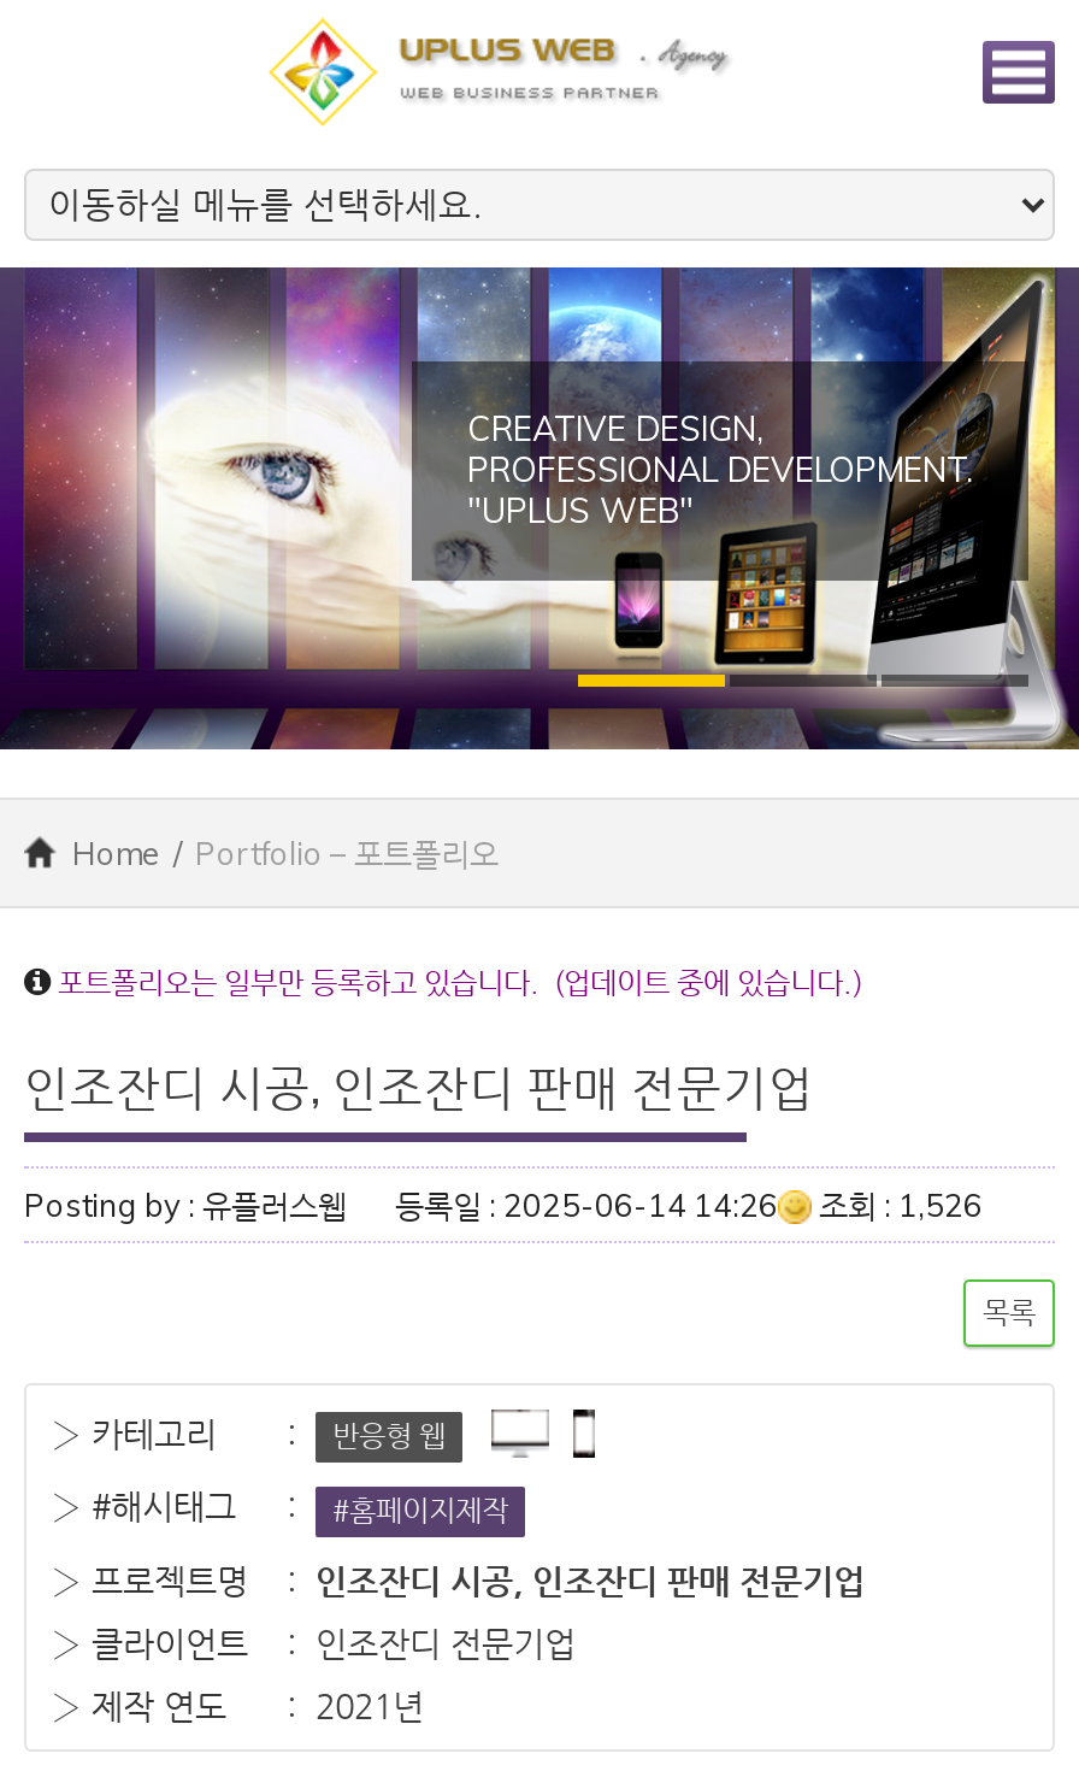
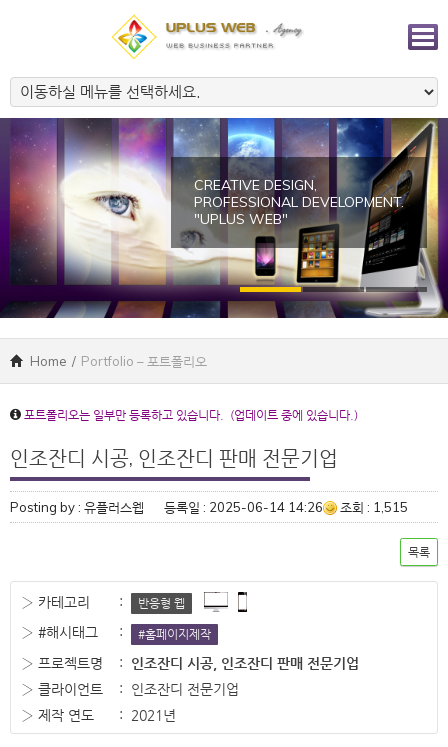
- Posting by : 유플러스웹 등록일 : 2025-06-14 14:26 조회 : 1,526
+ Posting by : 유플러스웹 등록일 : 2025-06-14 14:26 조회 : 1,515
